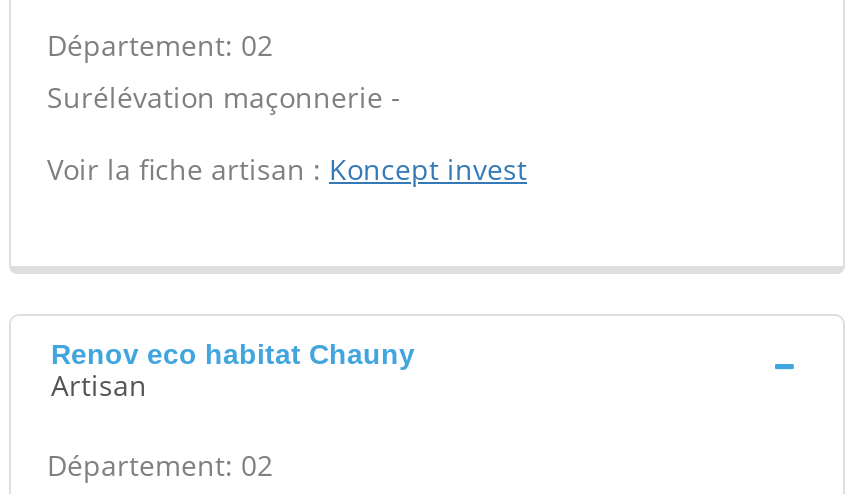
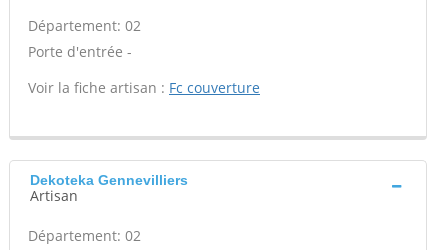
- Surélévation maçonnerie -
+ Porte d'entrée -

- Voir la fiche artisan : Koncept invest
+ Voir la fiche artisan : Fc couverture

- Renov eco habitat Chauny
+ Dekoteka Gennevilliers
